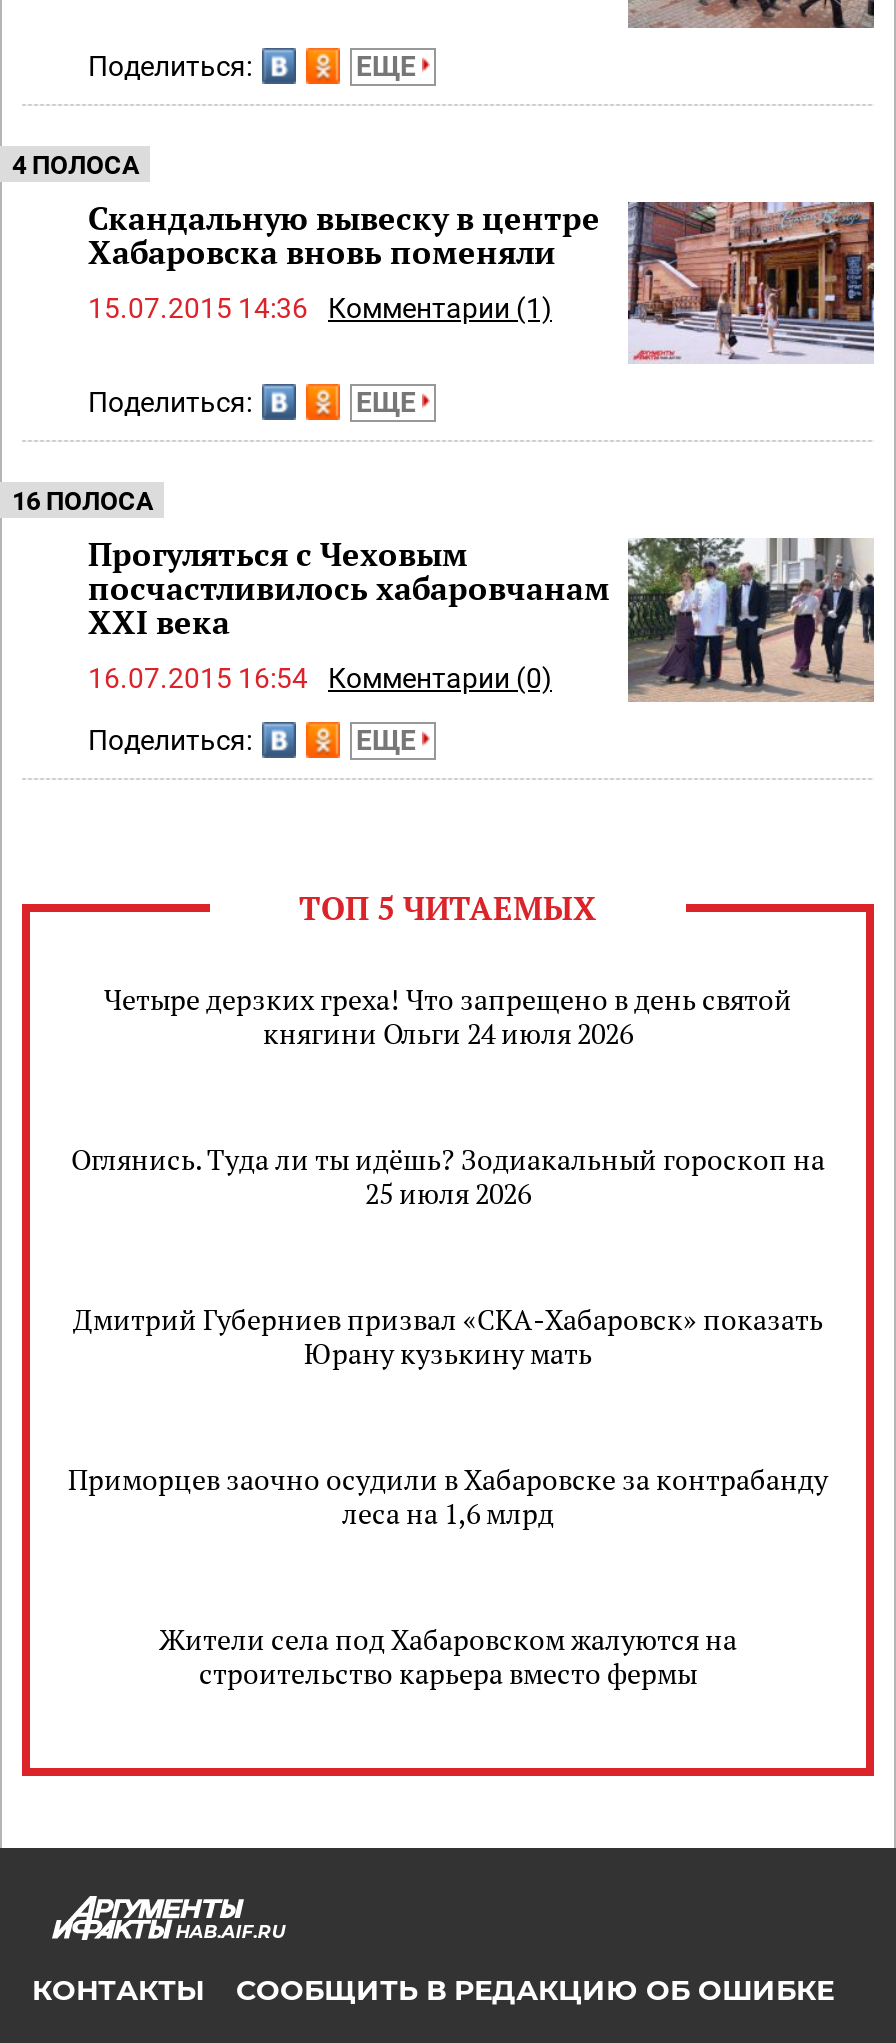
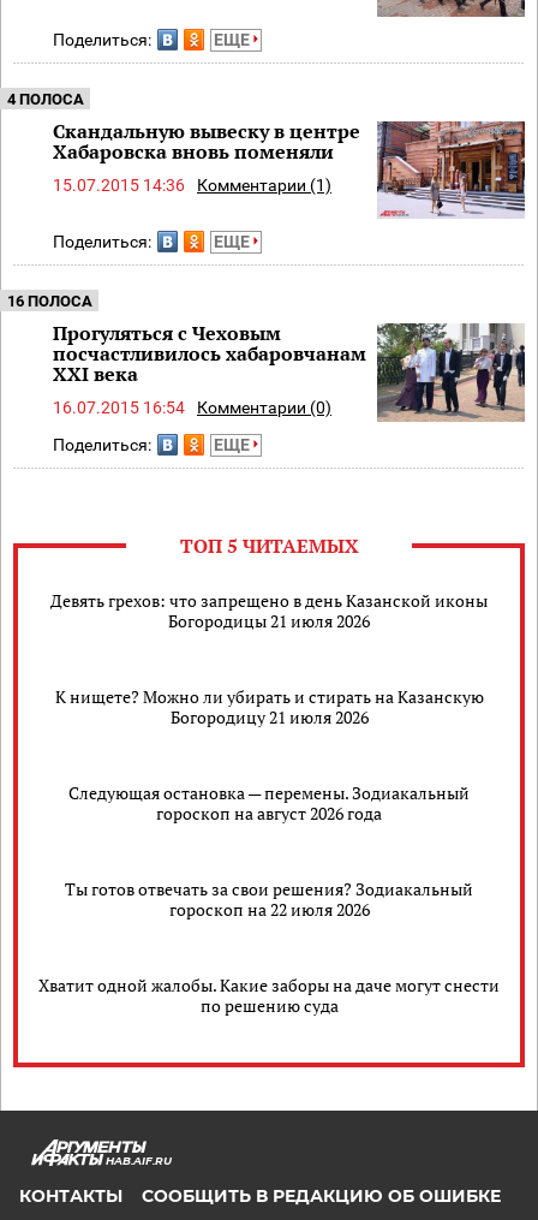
- Четыре дерзких греха! Что запрещено в день святой
- княгини Ольги 24 июля 2026
+ Девять грехов: что запрещено в день Казанской иконы
+ Богородицы 21 июля 2026

- Оглянись. Туда ли ты идёшь? Зодиакальный гороскоп на
- 25 июля 2026
+ К нищете? Можно ли убирать и стирать на Казанскую
+ Богородицу 21 июля 2026

- Дмитрий Губерниев призвал «СКА-Хабаровск» показать
- Юрану кузькину мать
+ Следующая остановка — перемены. Зодиакальный
+ гороскоп на август 2026 года

- Приморцев заочно осудили в Хабаровске за контрабанду
- леса на 1,6 млрд
+ Ты готов отвечать за свои решения? Зодиакальный
+ гороскоп на 22 июля 2026

- Жители села под Хабаровском жалуются на
- строительство карьера вместо фермы
+ Хватит одной жалобы. Какие заборы на даче могут снести
+ по решению суда
